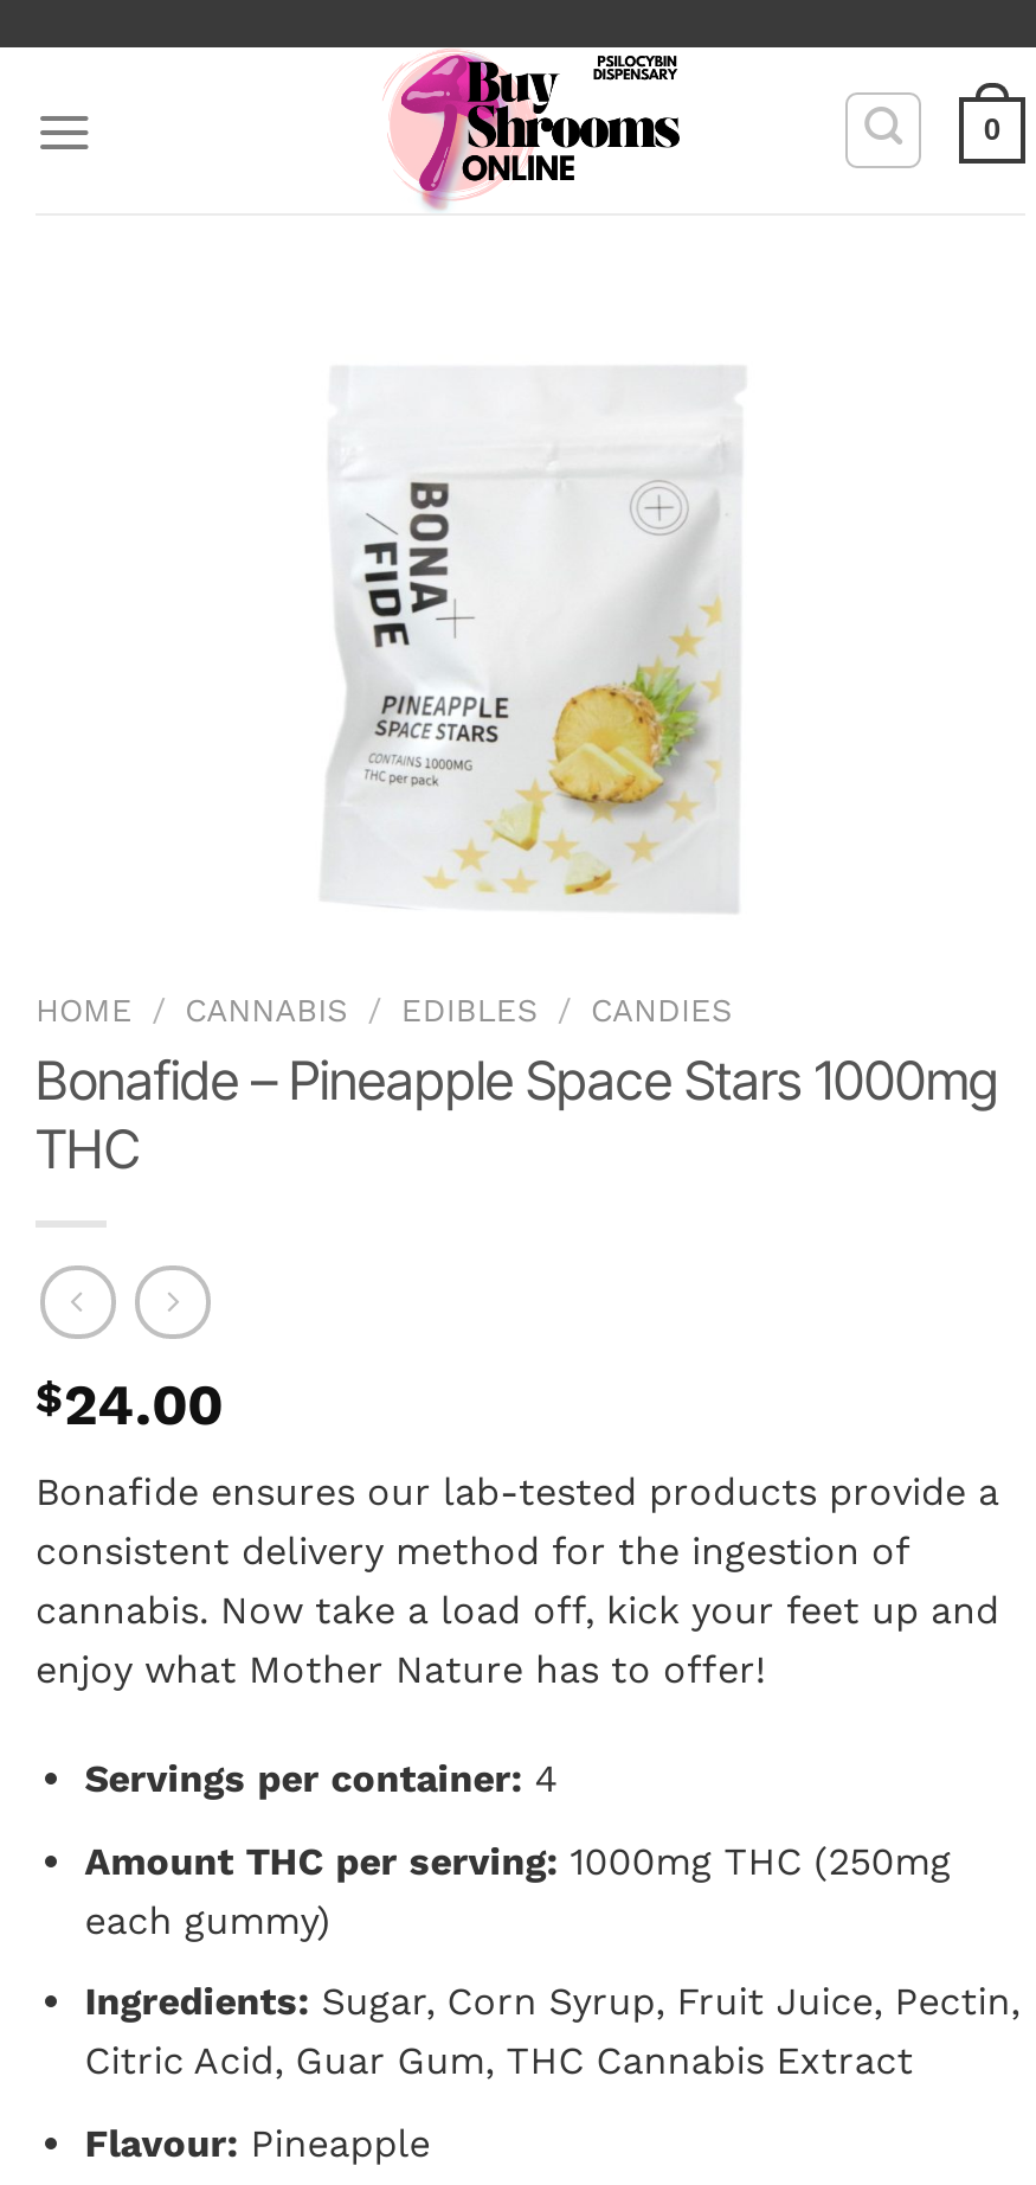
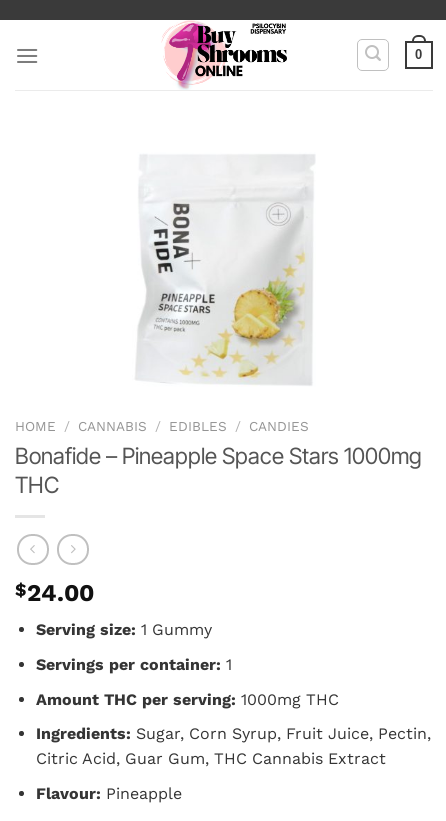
- Bonafide ensures our lab-tested products provide a
- consistent delivery method for the ingestion of
- cannabis. Now take a load off, kick your feet up and
- enjoy what Mother Nature has to offer!
+ Serving size: 1 Gummy

- Servings per container: 4
+ Servings per container: 1

- Amount THC per serving: 1000mg THC (250mg
- each gummy)
+ Amount THC per serving: 1000mg THC
